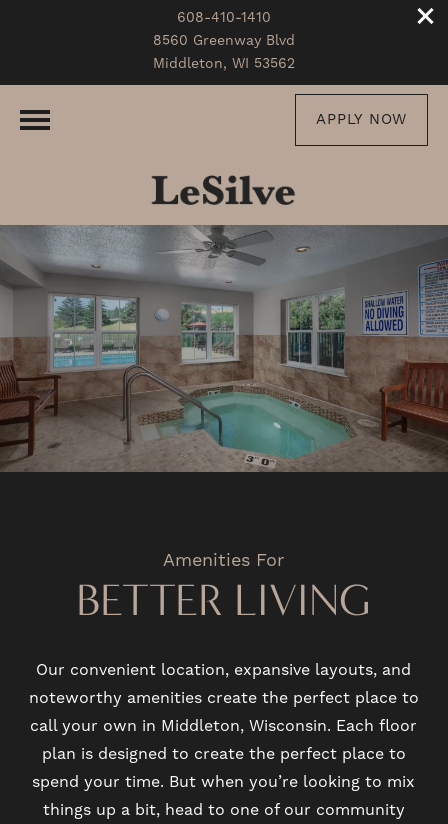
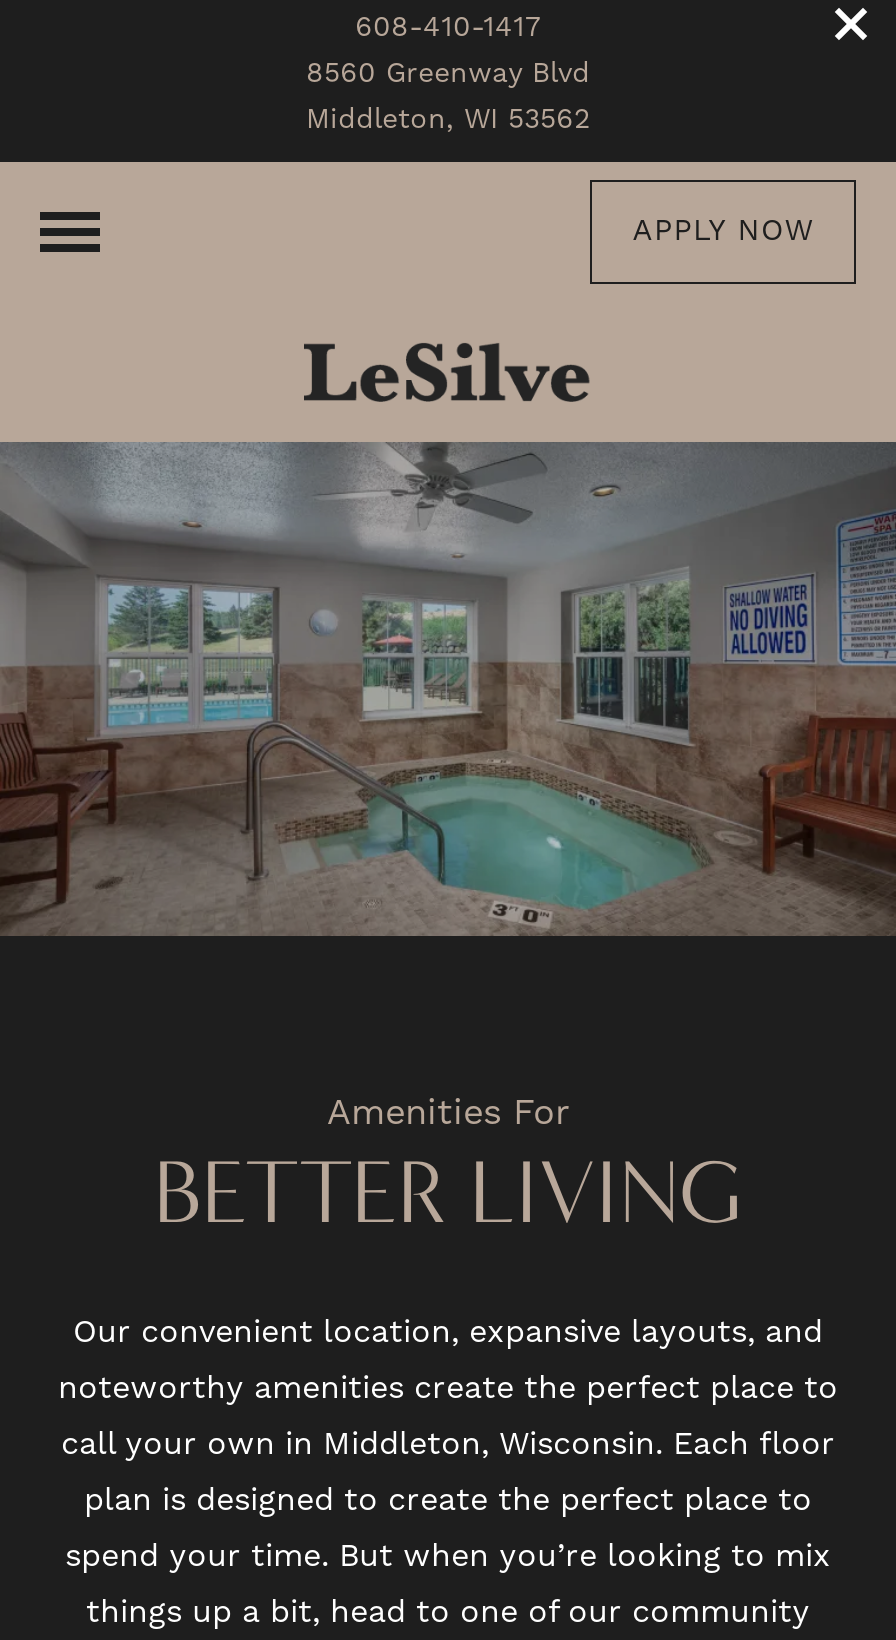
- 608-410-1410
+ 608-410-1417
